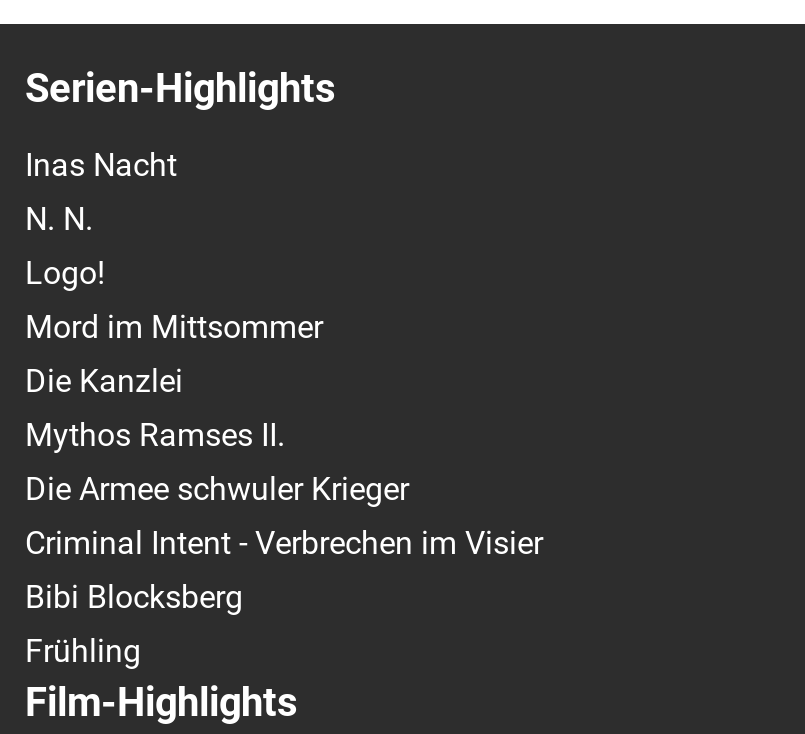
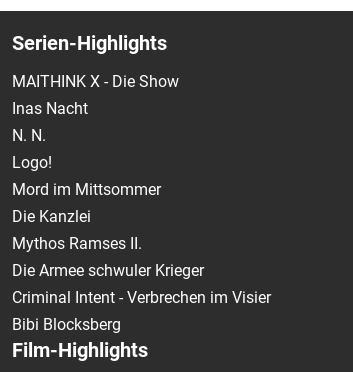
+ MAITHINK X - Die Show

moved down: Inas Nacht | N. N. | Logo! | ... | Criminal Intent - Verbrechen im Visier | Bibi Blocksberg

- Frühling
